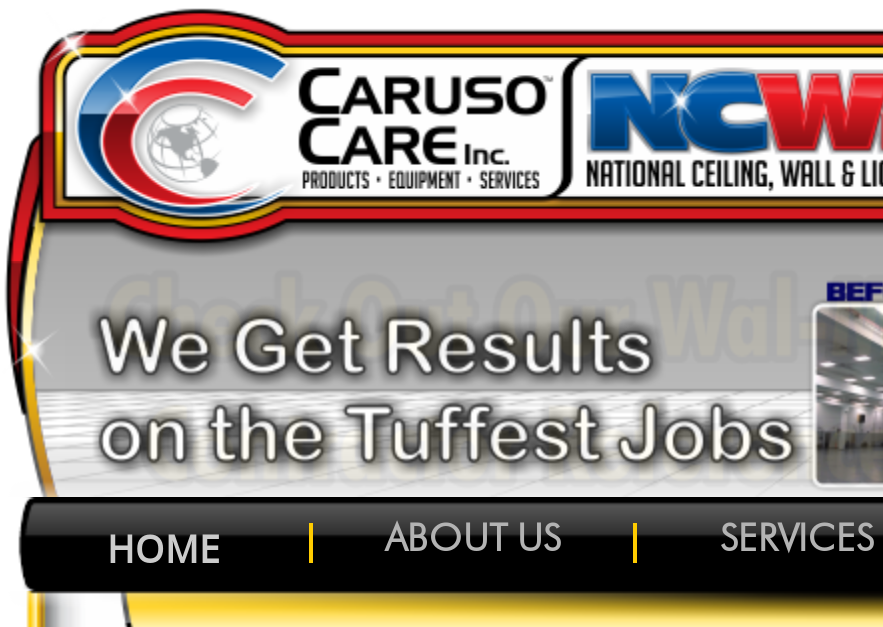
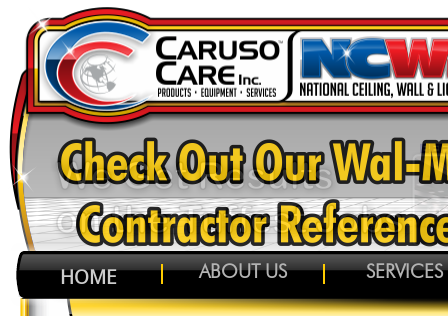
- [image]
+ [image]
